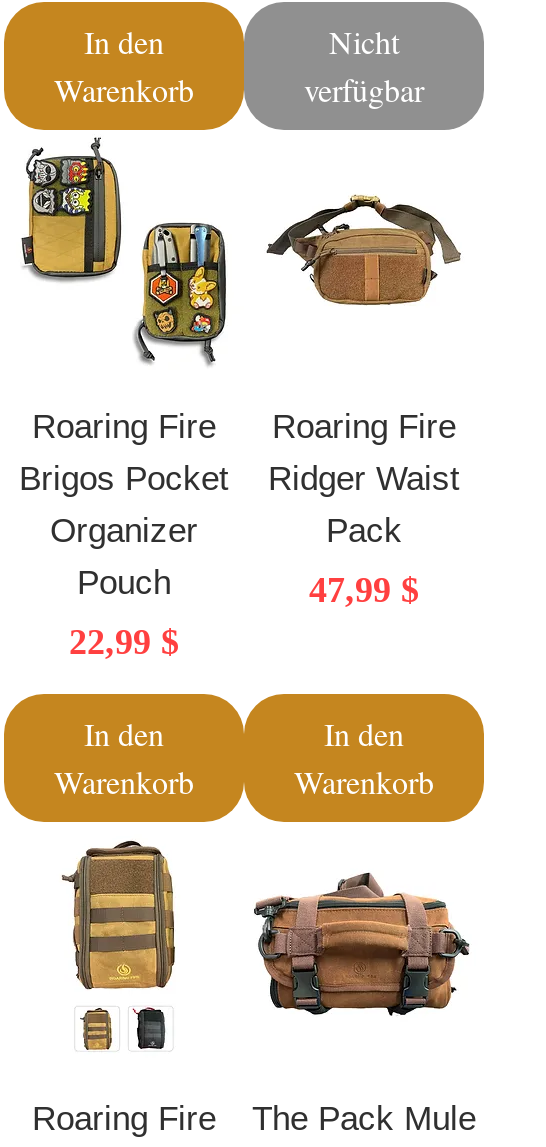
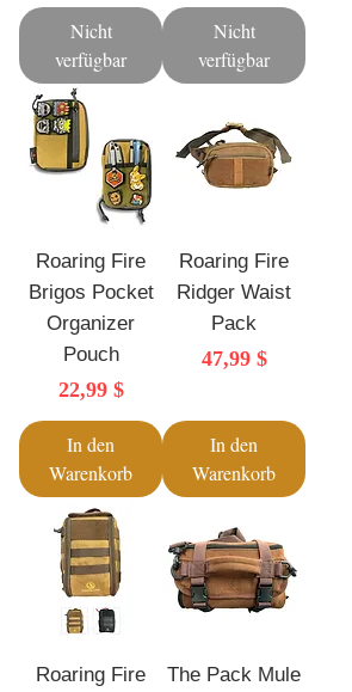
- In den
- Warenkorb
+ Nicht
+ verfügbar
